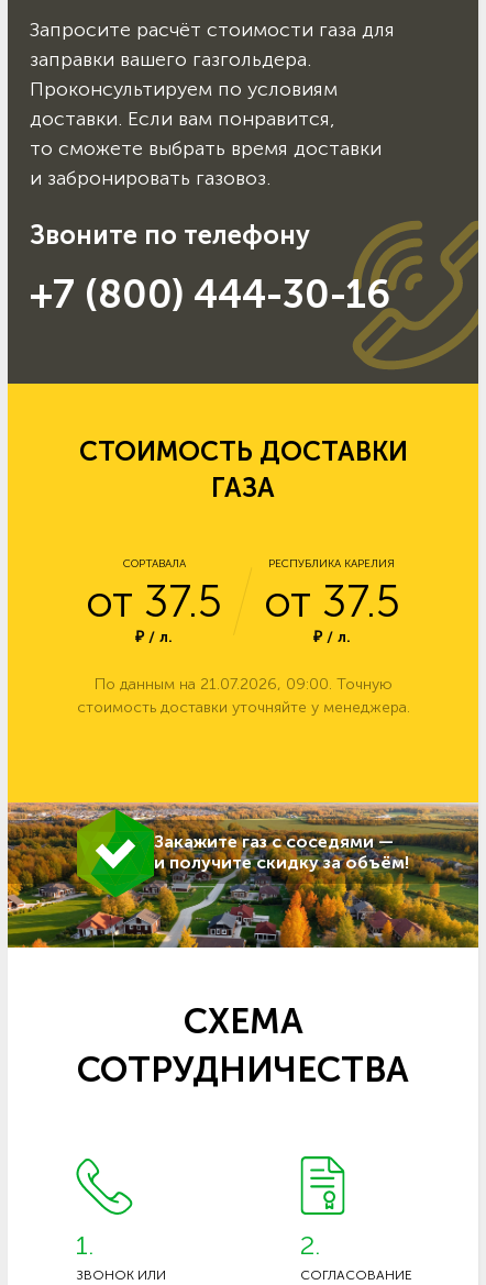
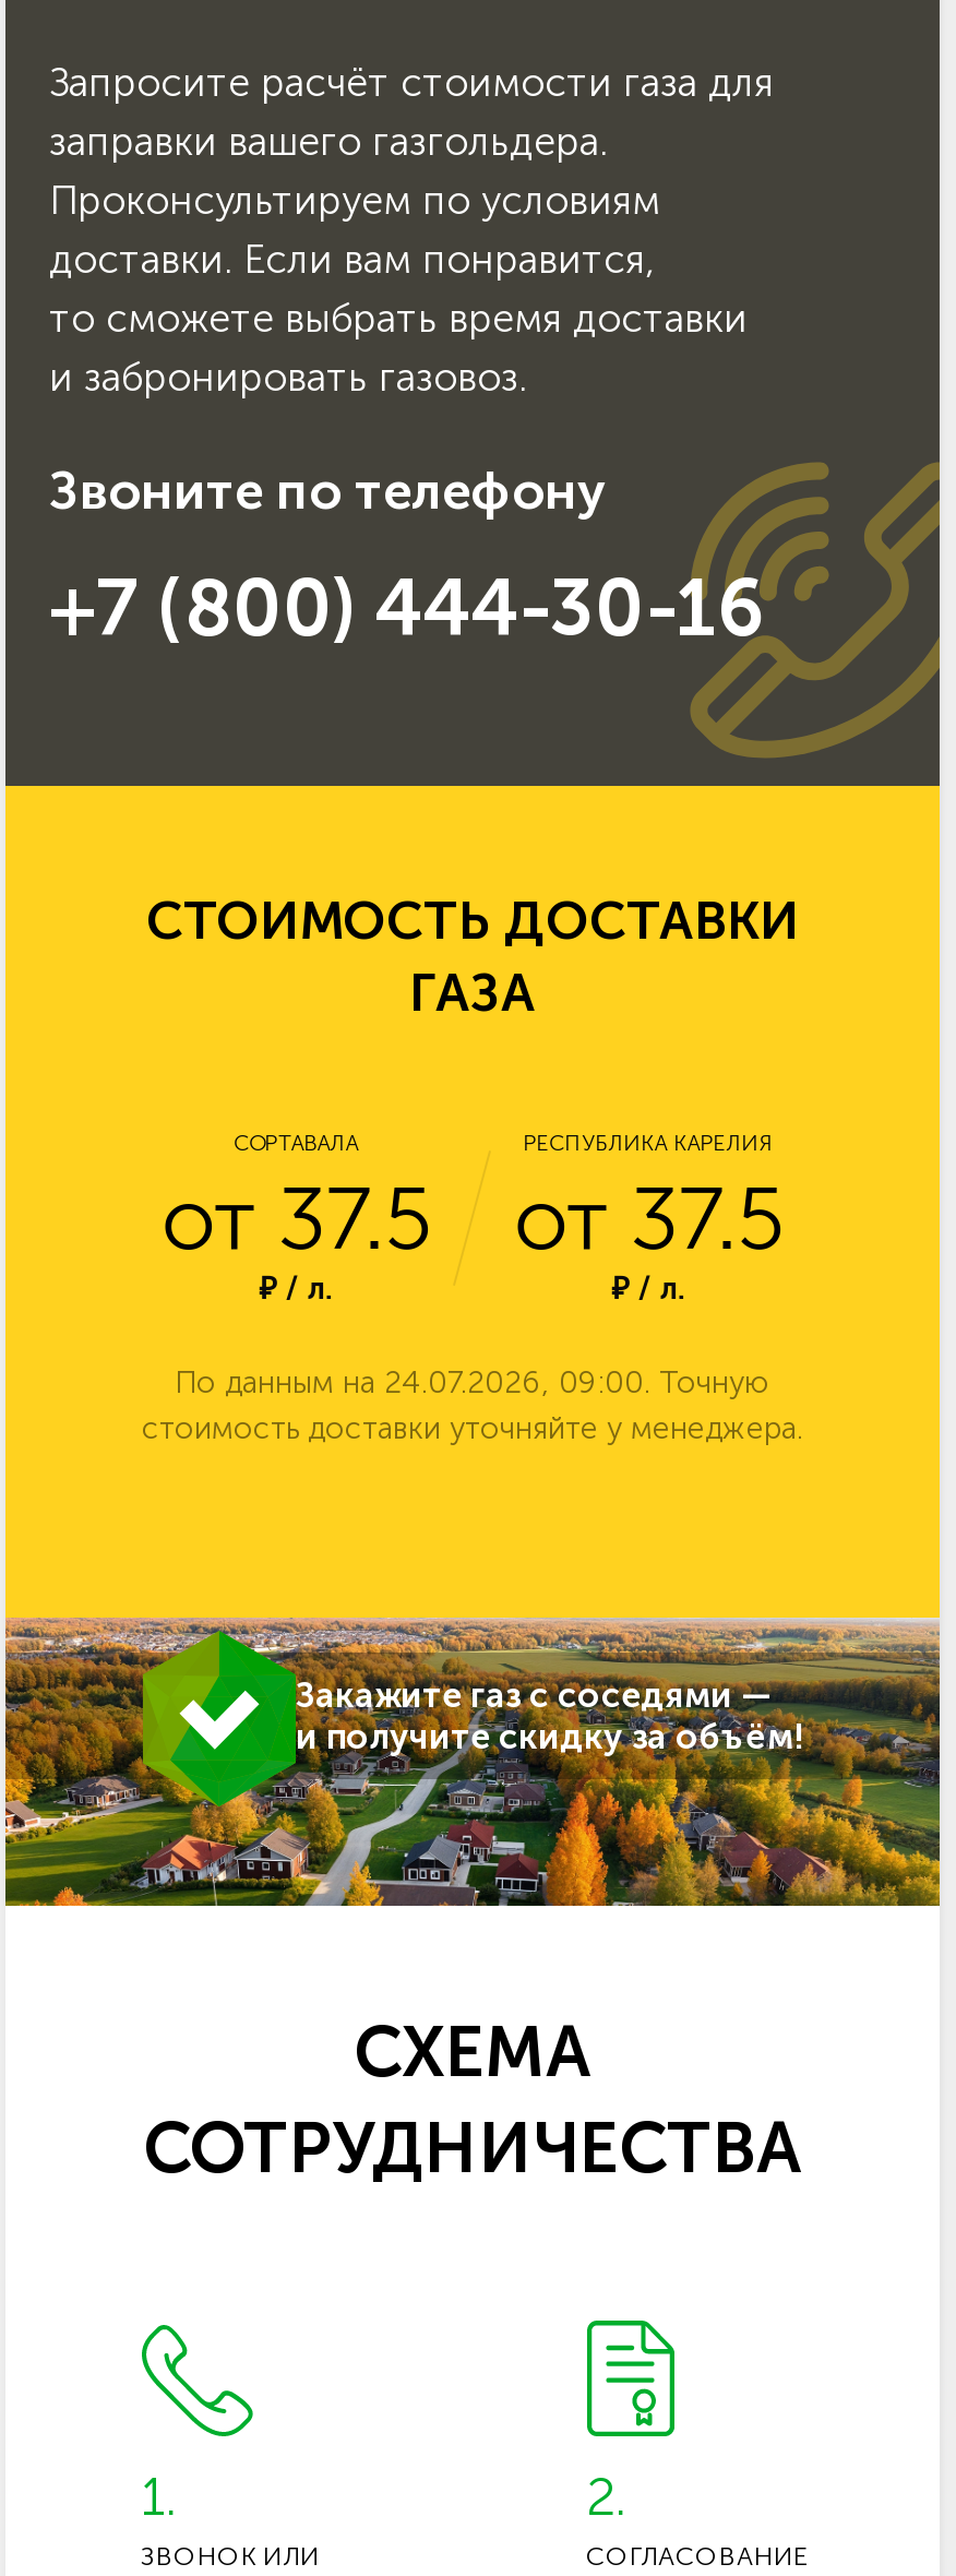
- По данным на 21.07.2026, 09:00. Точную
+ По данным на 24.07.2026, 09:00. Точную
